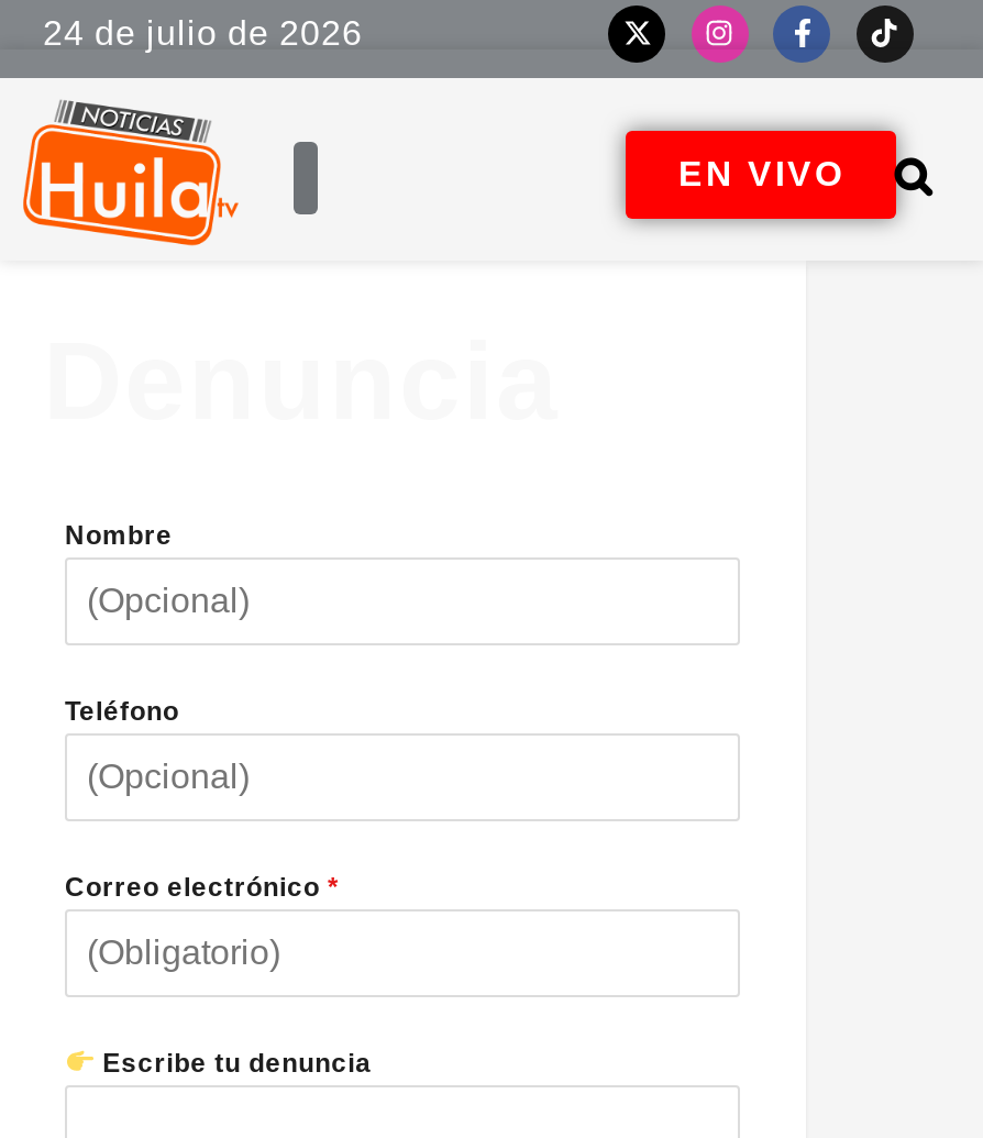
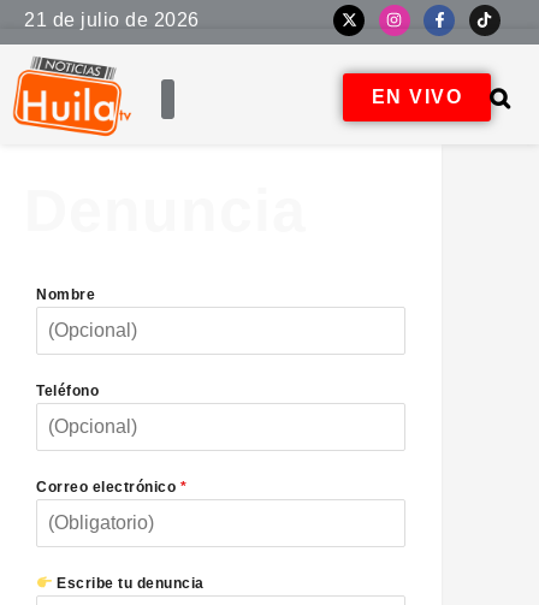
- 24 de julio de 2026
+ 21 de julio de 2026
